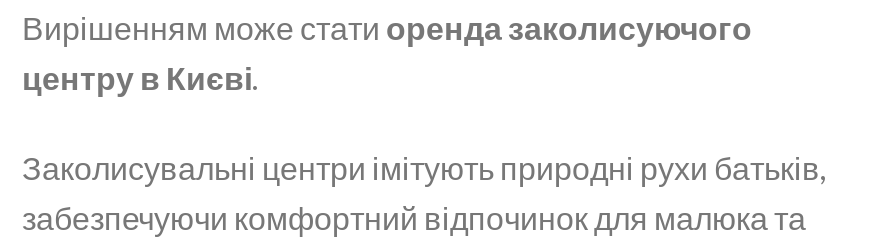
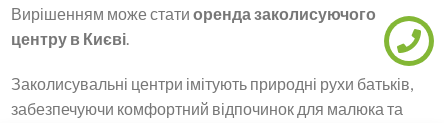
+ [image]
